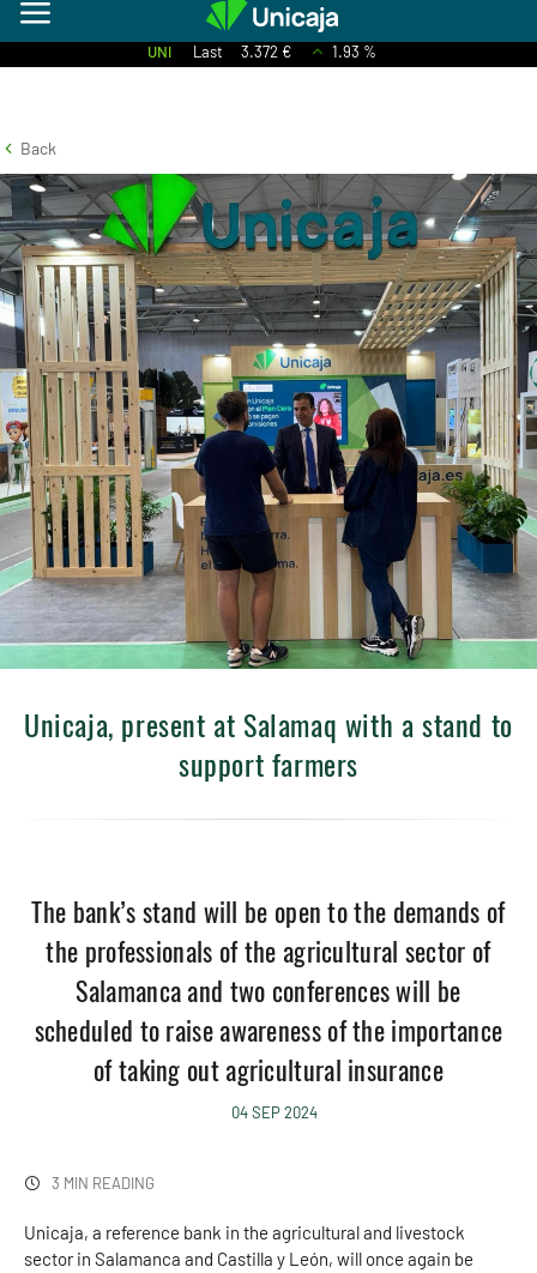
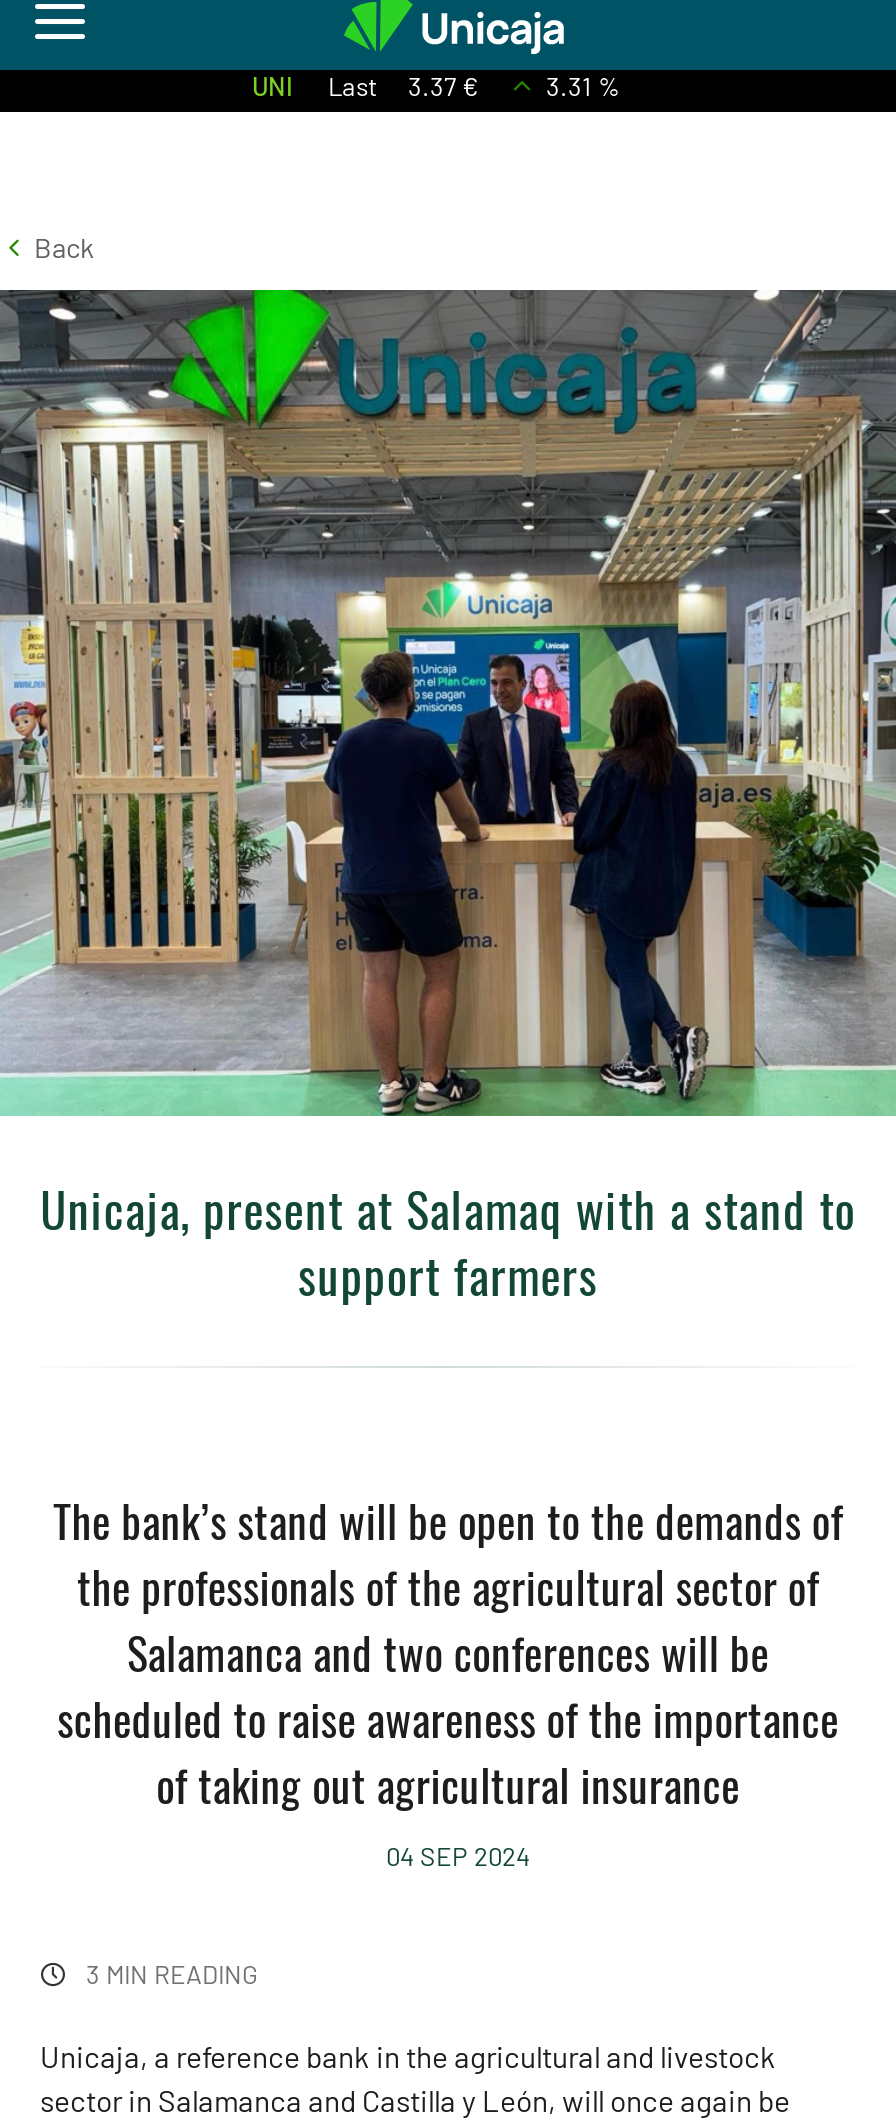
- UNI Last 3.372 €
+ UNI Last 3.37 €

- 1.93 %
+ 3.31 %
